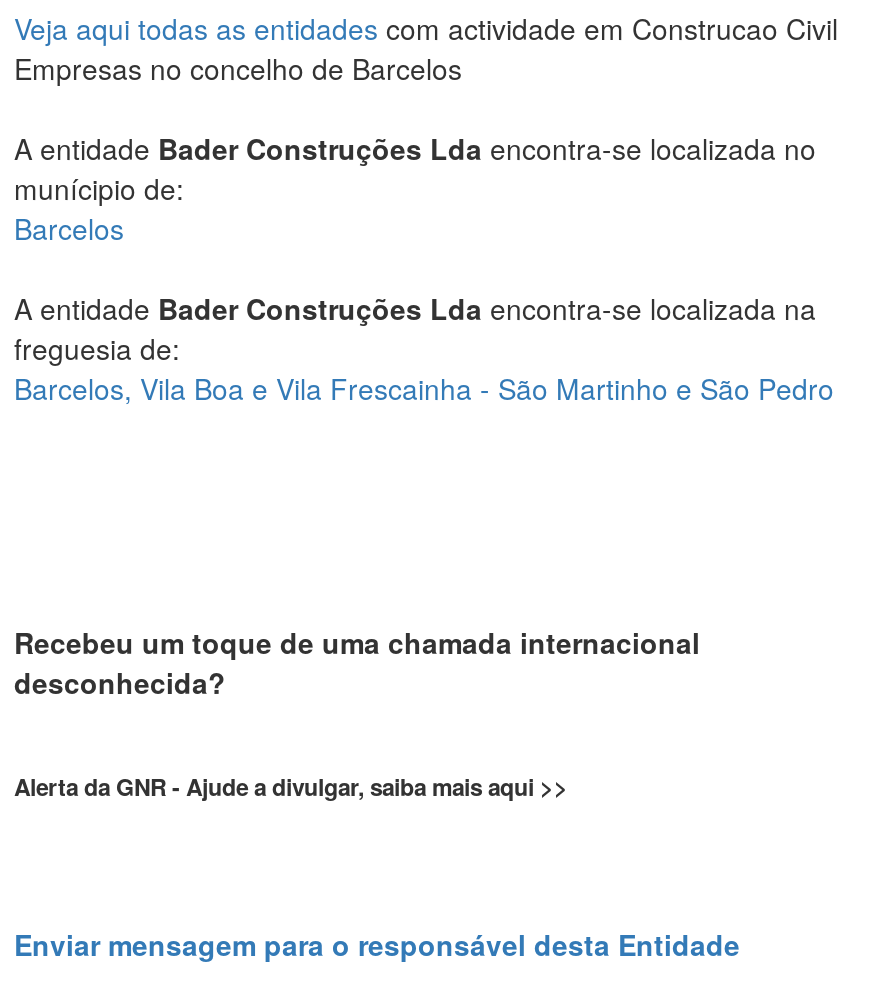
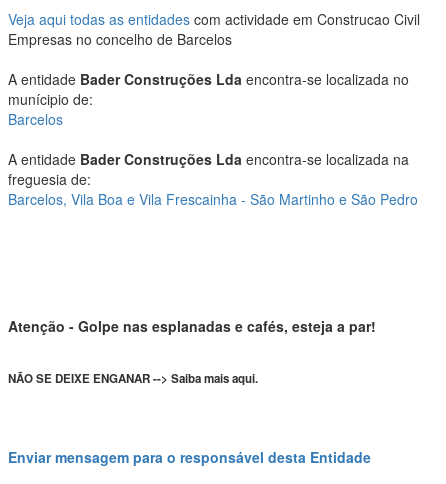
- Recebeu um toque de uma chamada internacional
- desconhecida?
+ Atenção - Golpe nas esplanadas e cafés, esteja a par!

- Alerta da GNR - Ajude a divulgar, saiba mais aqui >>
+ NÃO SE DEIXE ENGANAR --> Saiba mais aqui.
